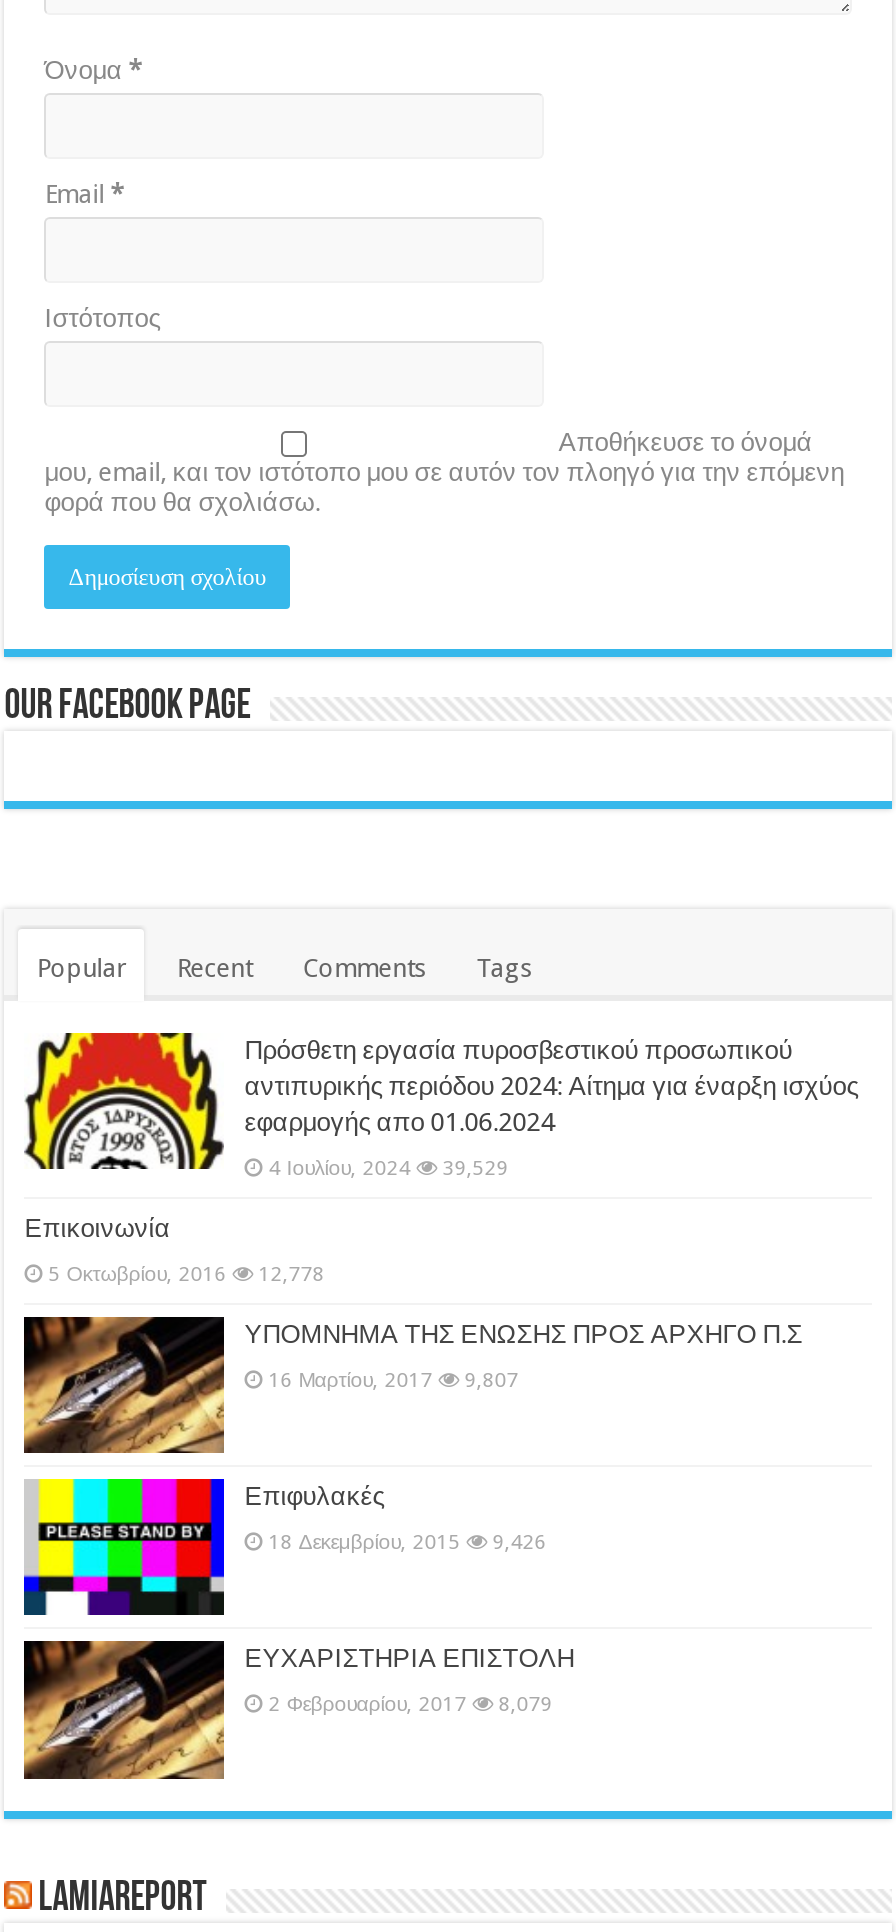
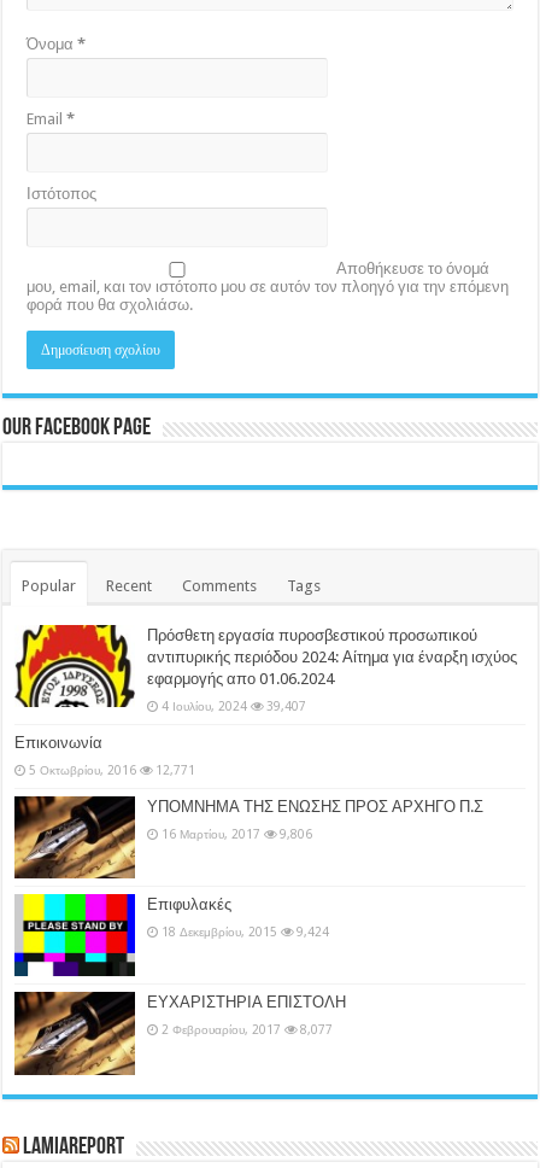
- 4 Ιουλίου, 2024 39,529
+ 4 Ιουλίου, 2024 39,407

- 5 Οκτωβρίου, 2016 12,778
+ 5 Οκτωβρίου, 2016 12,771

- 16 Μαρτίου, 2017 9,807
+ 16 Μαρτίου, 2017 9,806

- 18 Δεκεμβρίου, 2015 9,426
+ 18 Δεκεμβρίου, 2015 9,424

- 2 Φεβρουαρίου, 2017 8,079
+ 2 Φεβρουαρίου, 2017 8,077
